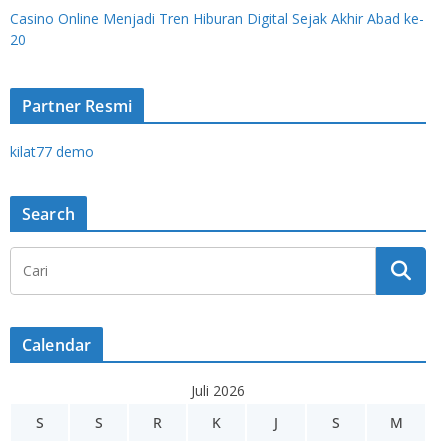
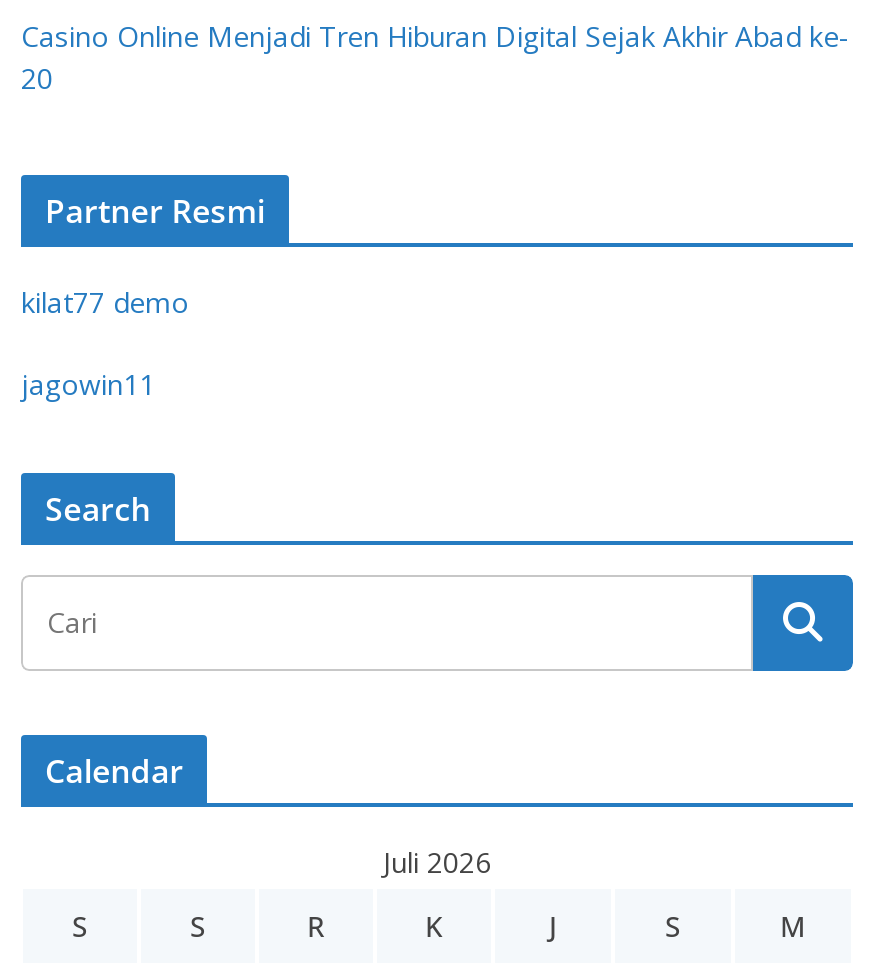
+ jagowin11
